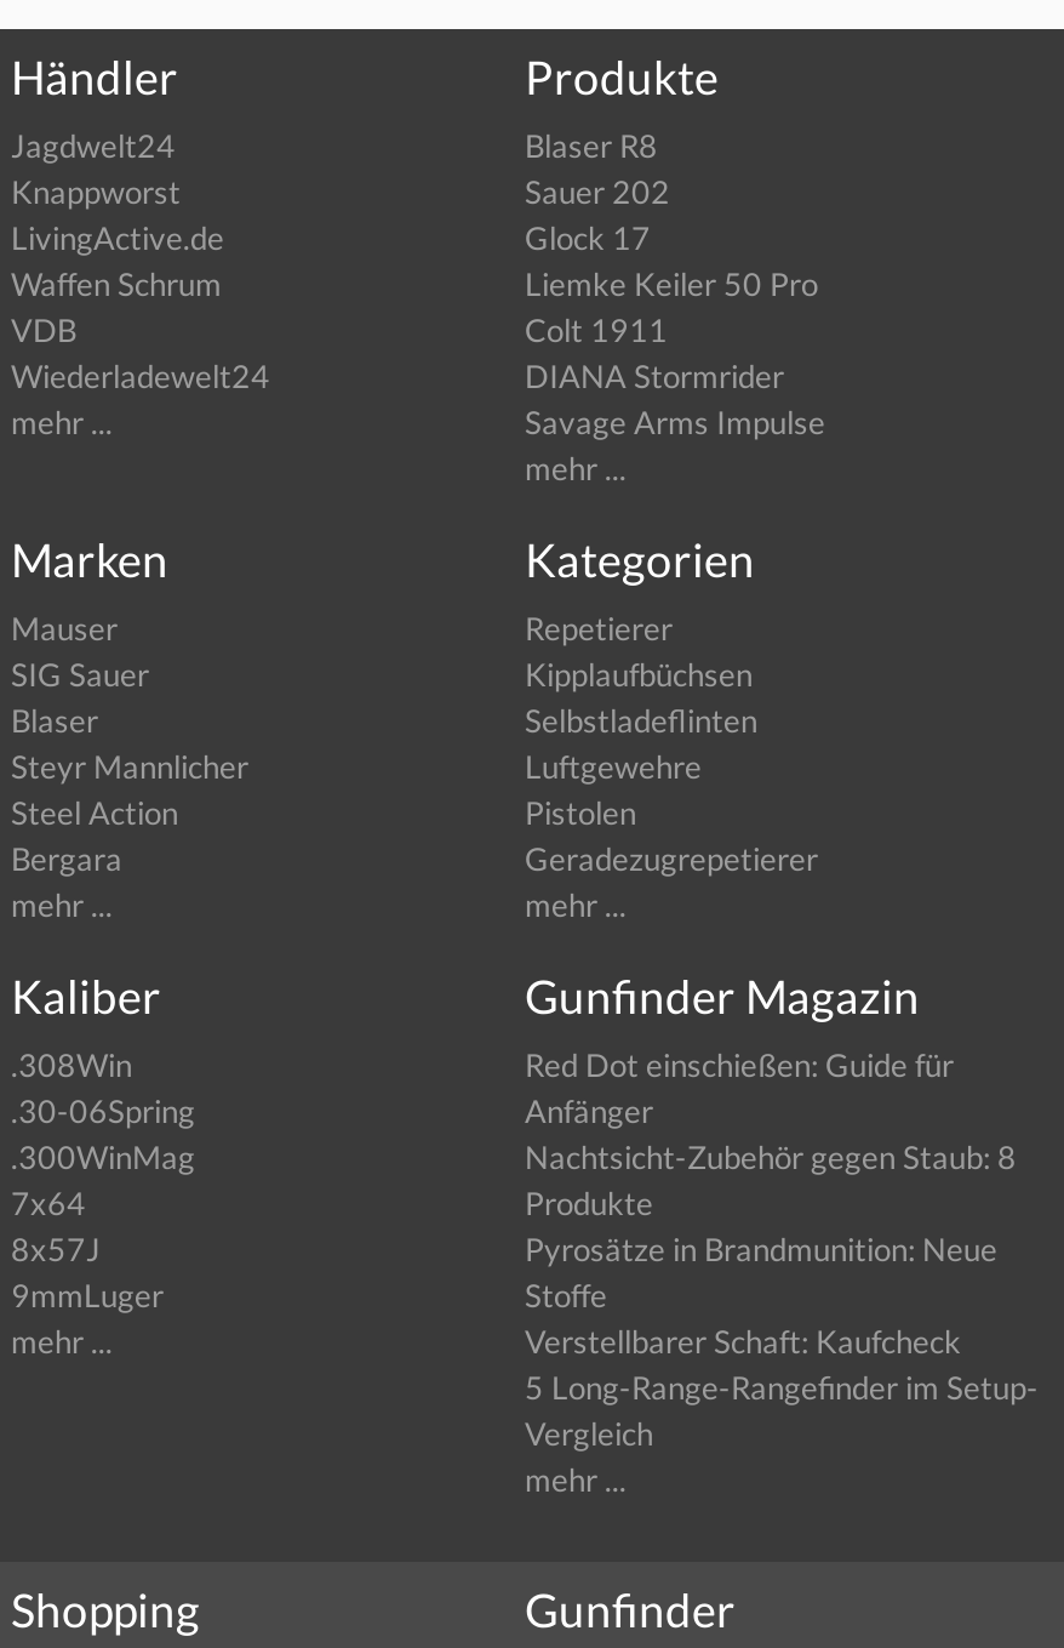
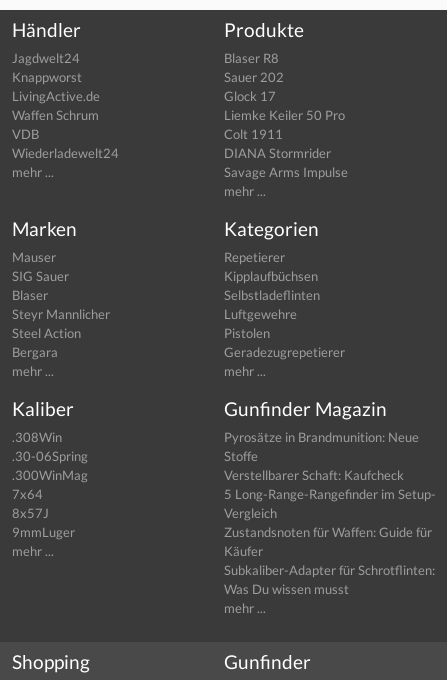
- Red Dot einschießen: Guide für
- Anfänger
- Nachtsicht-Zubehör gegen Staub: 8
- Produkte

moved up: Pyrosätze in Brandmunition: Neue | Stoffe | Verstellbarer Schaft: Kaufcheck | 5 Long-Range-Rangefinder im Setup- | Vergleich

+ Zustandsnoten für Waffen: Guide für
+ Käufer
+ Subkaliber-Adapter für Schrotflinten:
+ Was Du wissen musst
